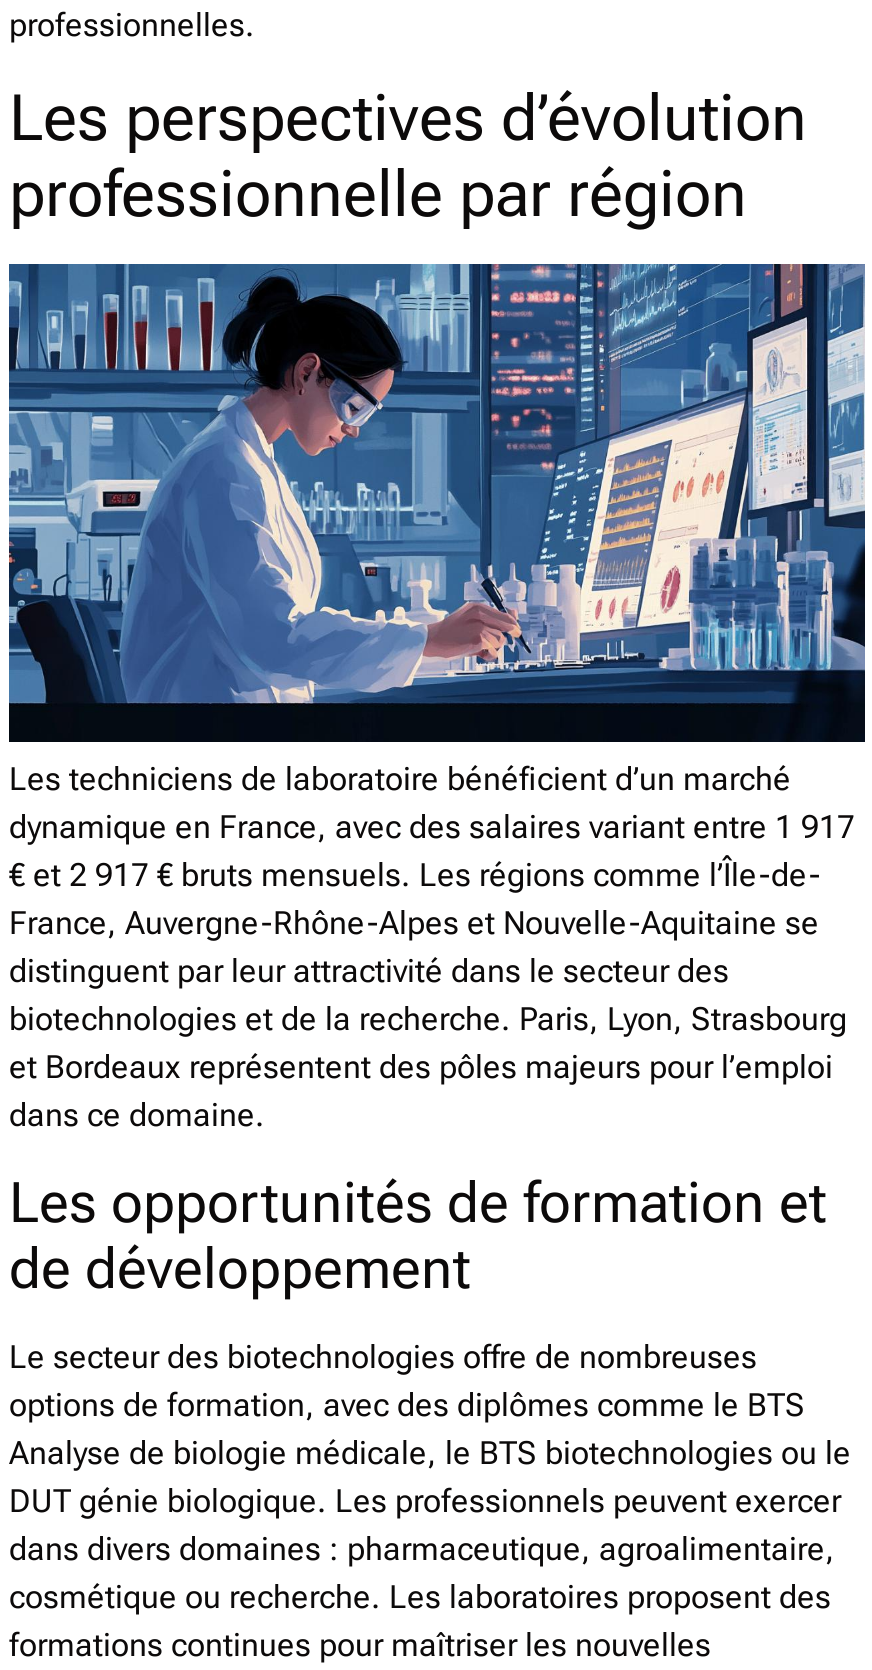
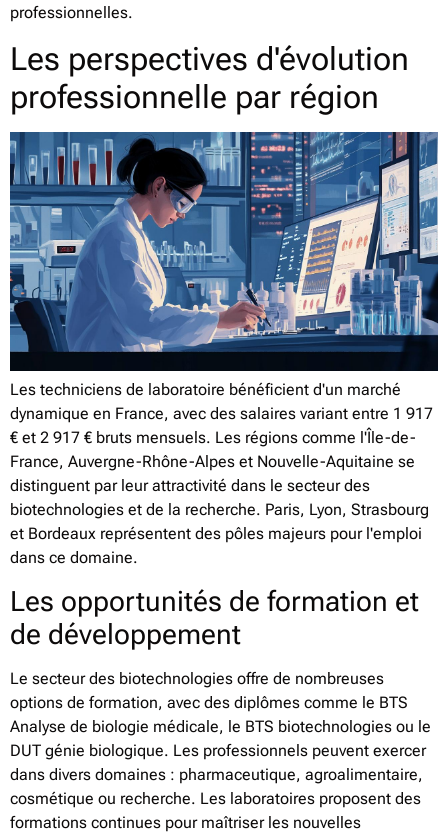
- Les perspectives d’évolution
+ Les perspectives d'évolution

- Les techniciens de laboratoire bénéficient d’un marché
+ Les techniciens de laboratoire bénéficient d'un marché

- € et 2 917 € bruts mensuels. Les régions comme l’Île-de-
+ € et 2 917 € bruts mensuels. Les régions comme l'Île-de-

- et Bordeaux représentent des pôles majeurs pour l’emploi
+ et Bordeaux représentent des pôles majeurs pour l'emploi
